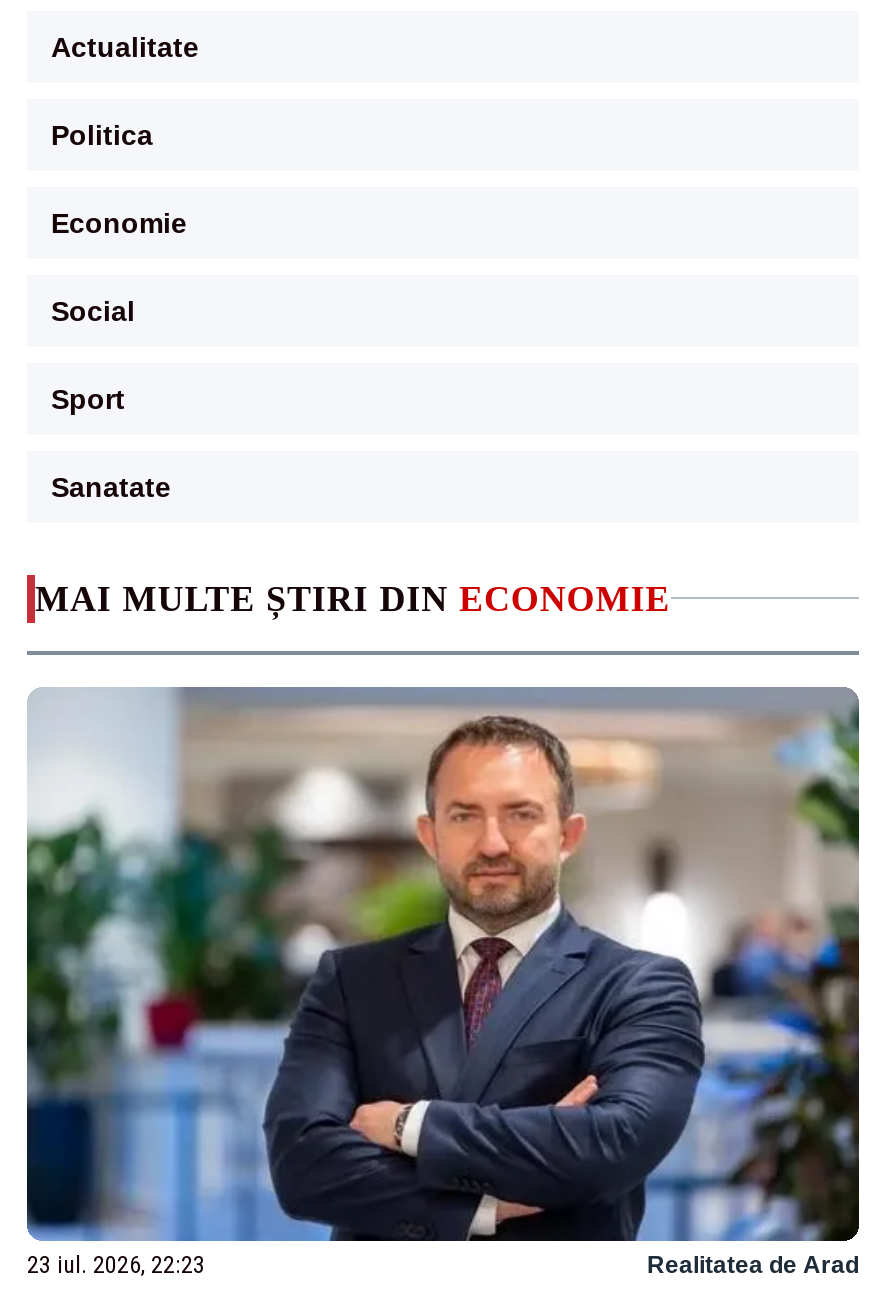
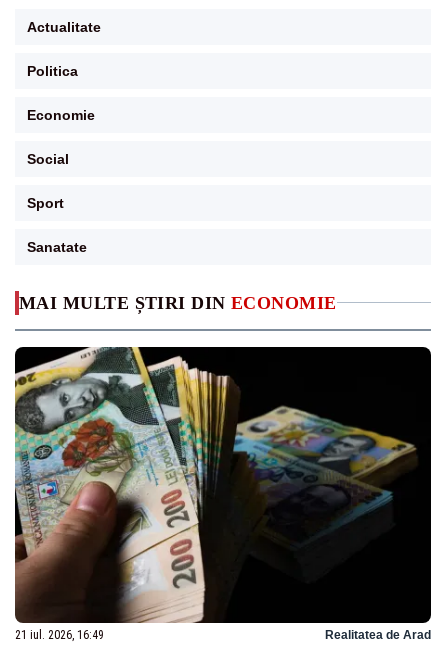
- [image]
- 23 iul. 2026, 22:23
+ [image]
+ 21 iul. 2026, 16:49
